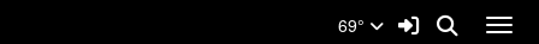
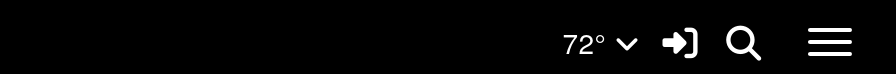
- 69°
+ 72°
